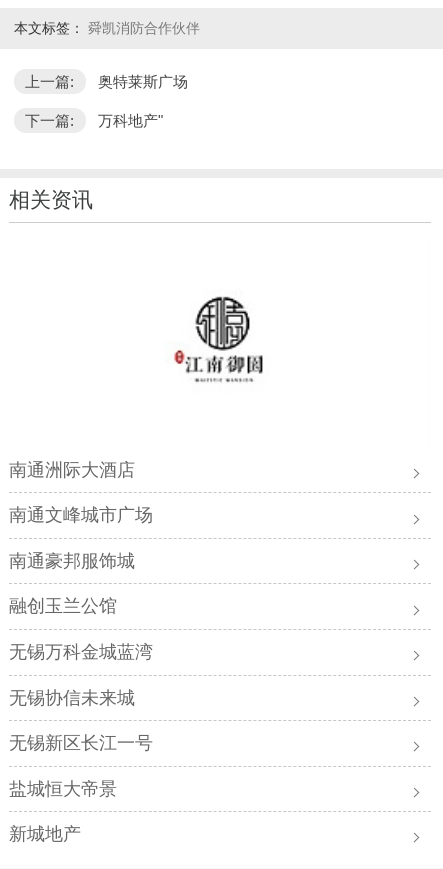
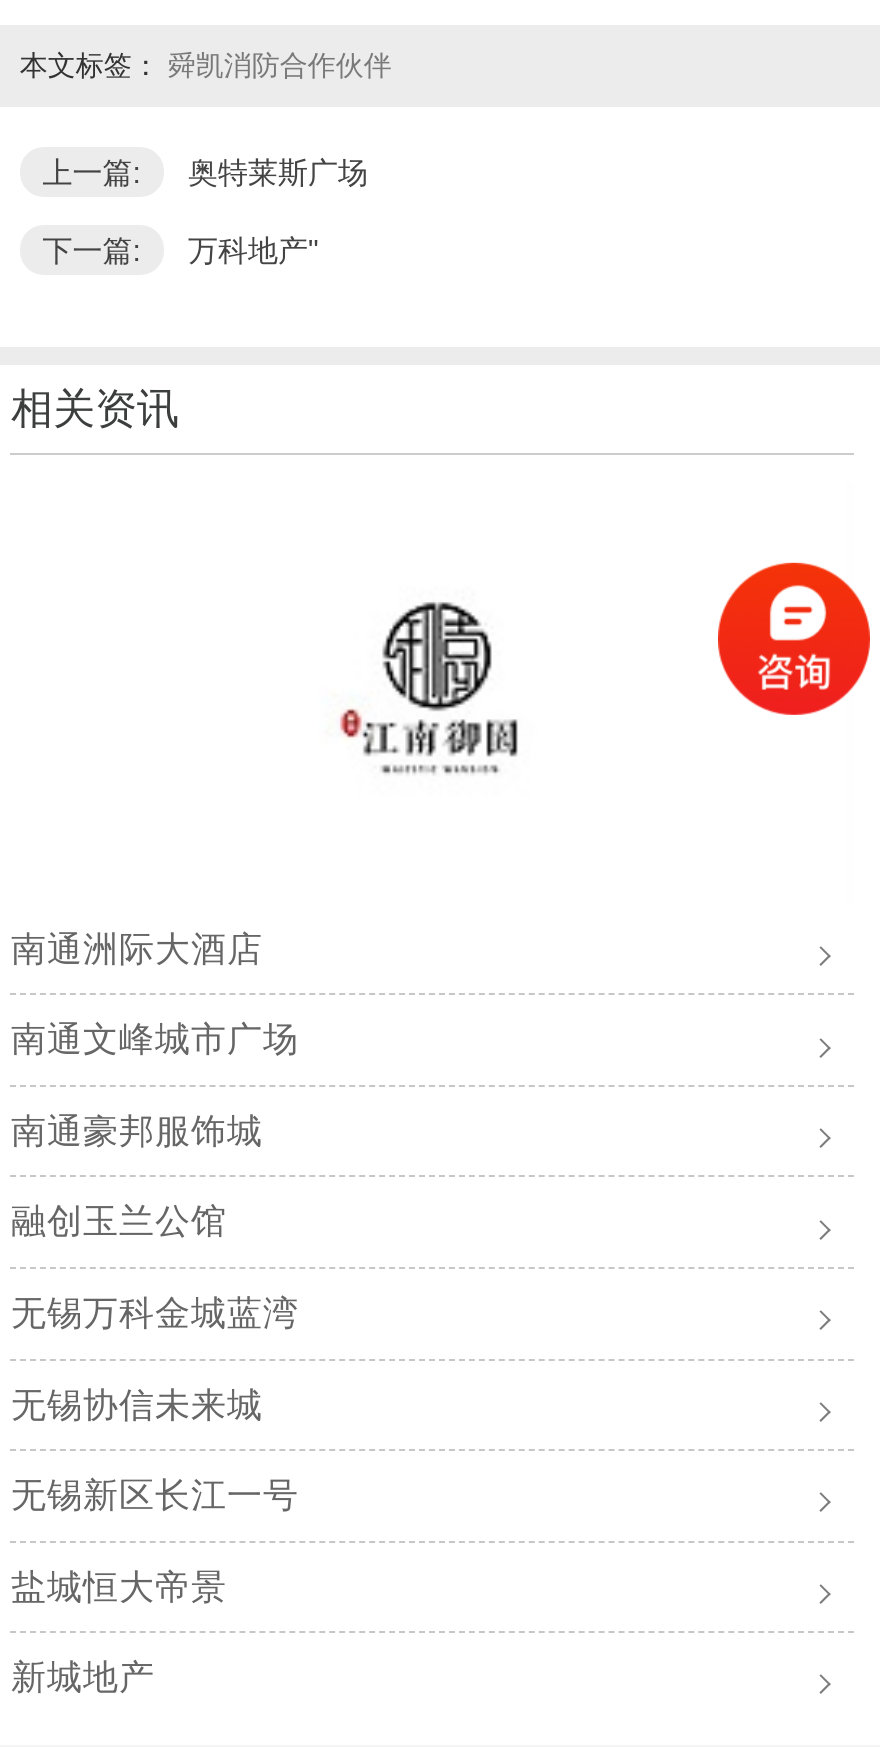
+ [image]
